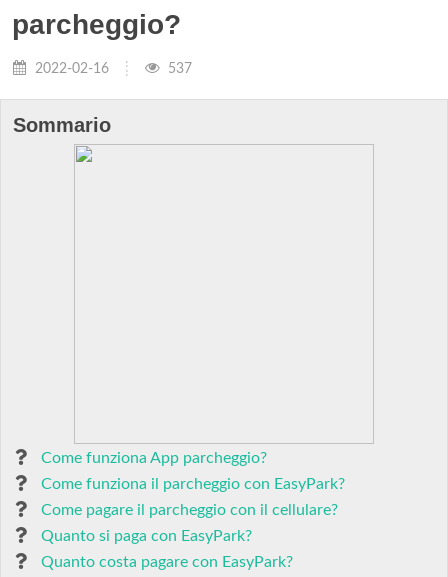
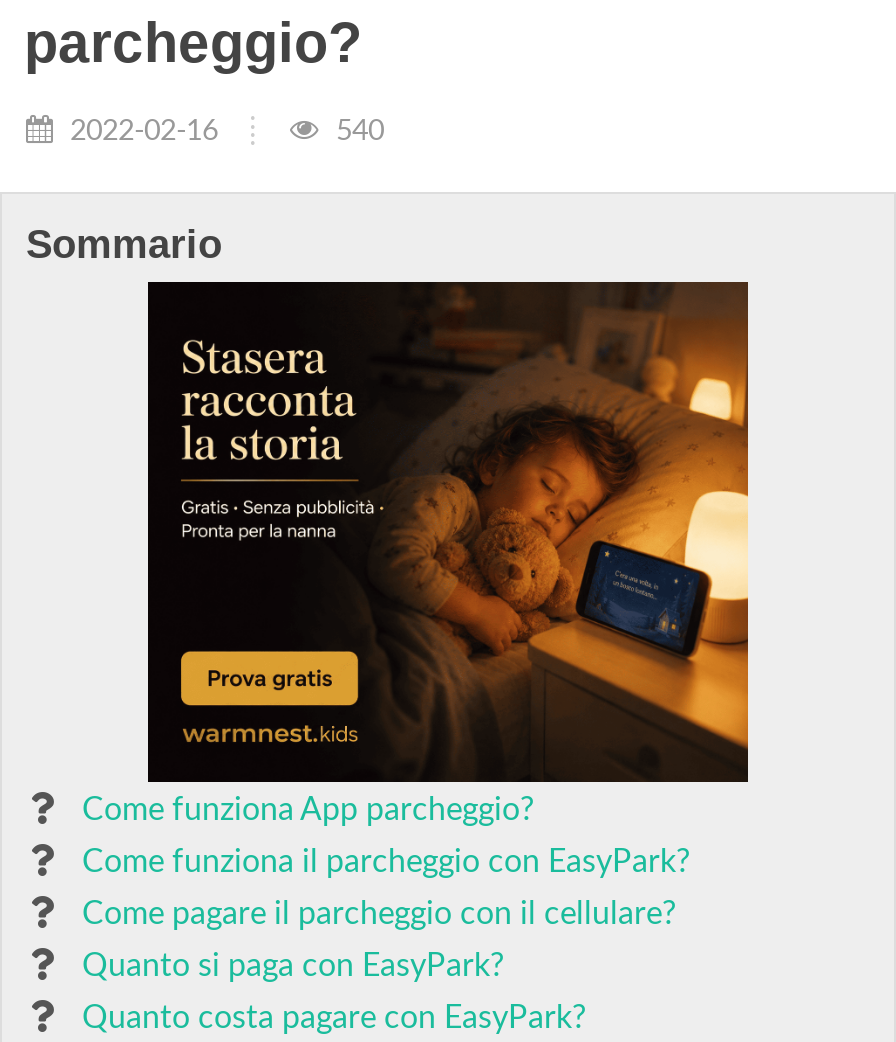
- 537
+ 540

+ [image]
